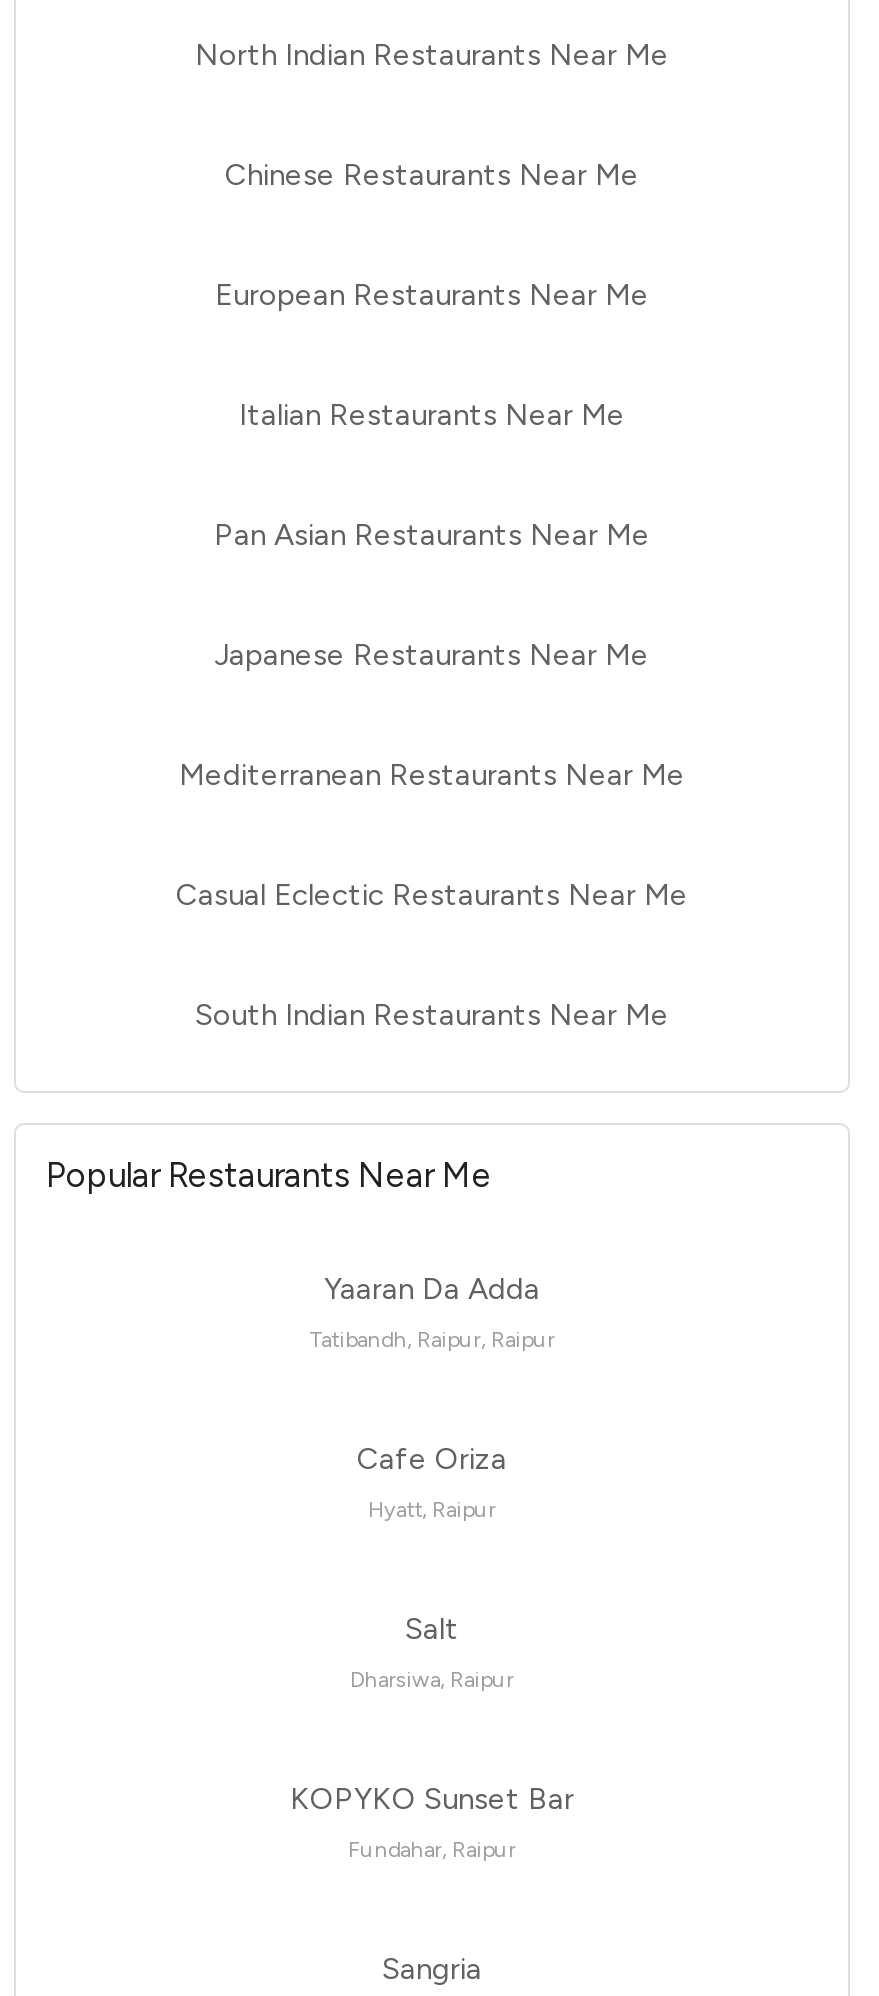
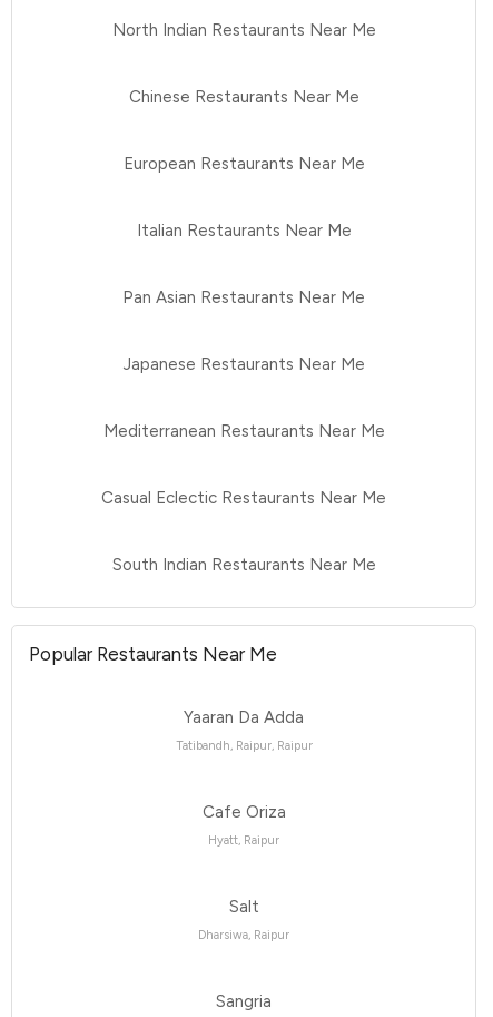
- KOPYKO Sunset Bar
- Fundahar, Raipur
